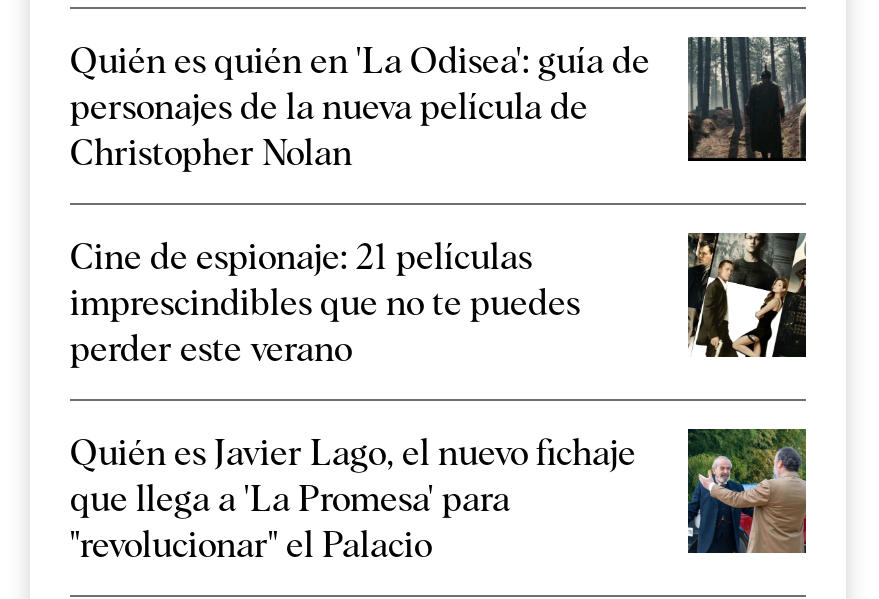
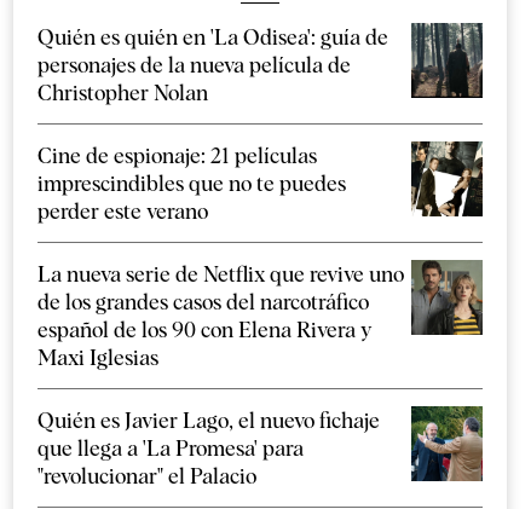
+ [image]
+ La nueva serie de Netflix que revive uno
+ de los grandes casos del narcotráfico
+ español de los 90 con Elena Rivera y
+ Maxi Iglesias
